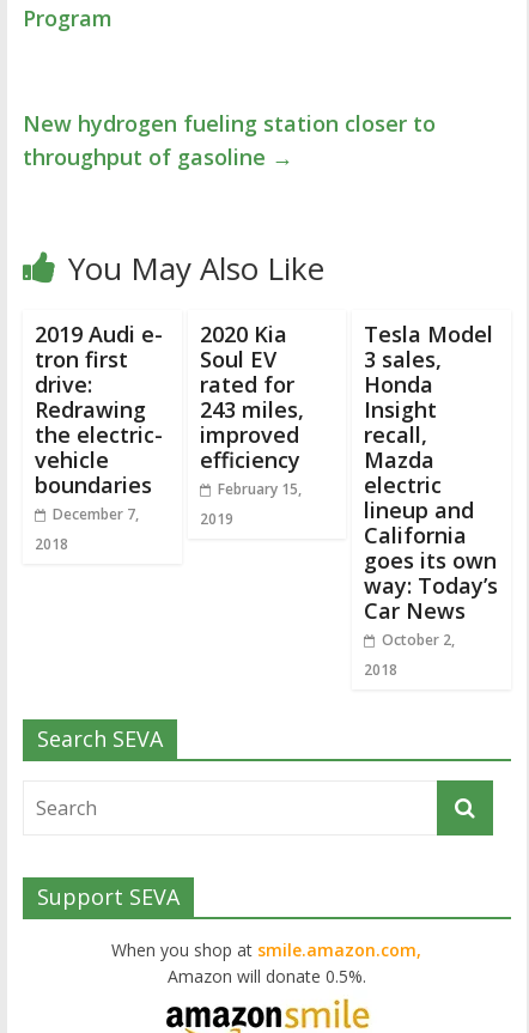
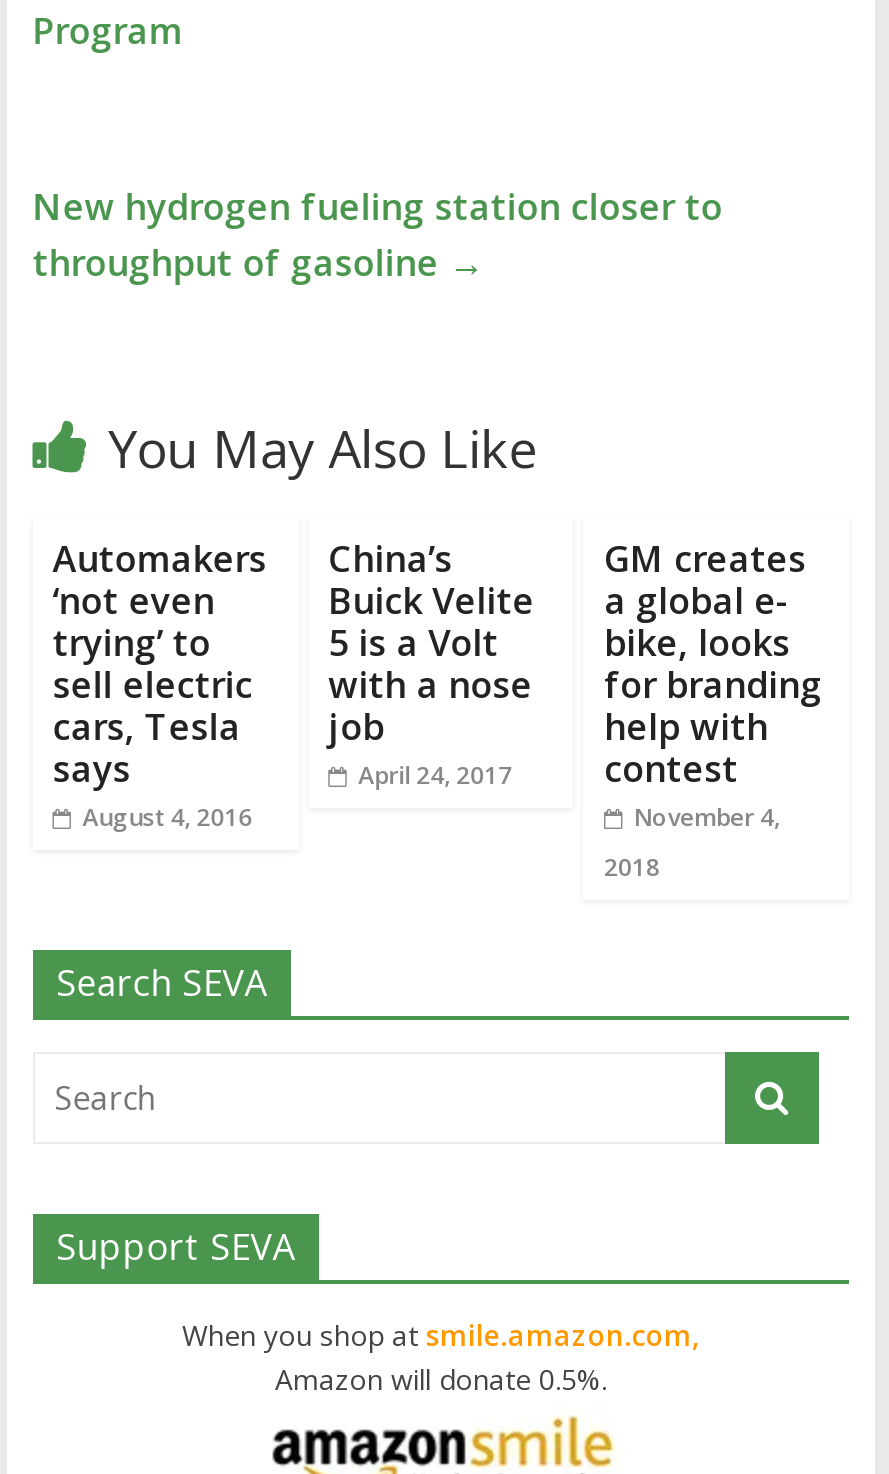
- 2019 Audi e-
- tron first
- drive:
- Redrawing
- the electric-
- vehicle
- boundaries
- December 7,
- 2018
+ Automakers
+ ‘not even
+ trying’ to
+ sell electric
+ cars, Tesla
+ says
+ August 4, 2016

- 2020 Kia
- Soul EV
- rated for
- 243 miles,
- improved
- efficiency
- February 15,
- 2019
+ China’s
+ Buick Velite
+ 5 is a Volt
+ with a nose
+ job
+ April 24, 2017

- Tesla Model
- 3 sales,
- Honda
- Insight
- recall,
- Mazda
- electric
- lineup and
- California
- goes its own
- way: Today’s
- Car News
- October 2,
+ GM creates
+ a global e-
+ bike, looks
+ for branding
+ help with
+ contest
+ November 4,
